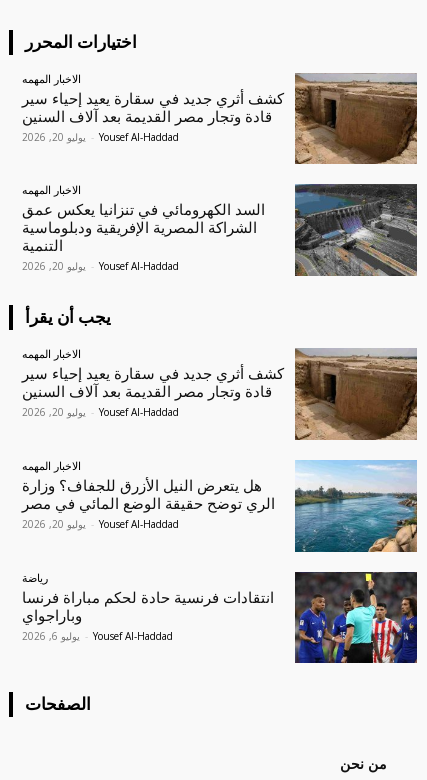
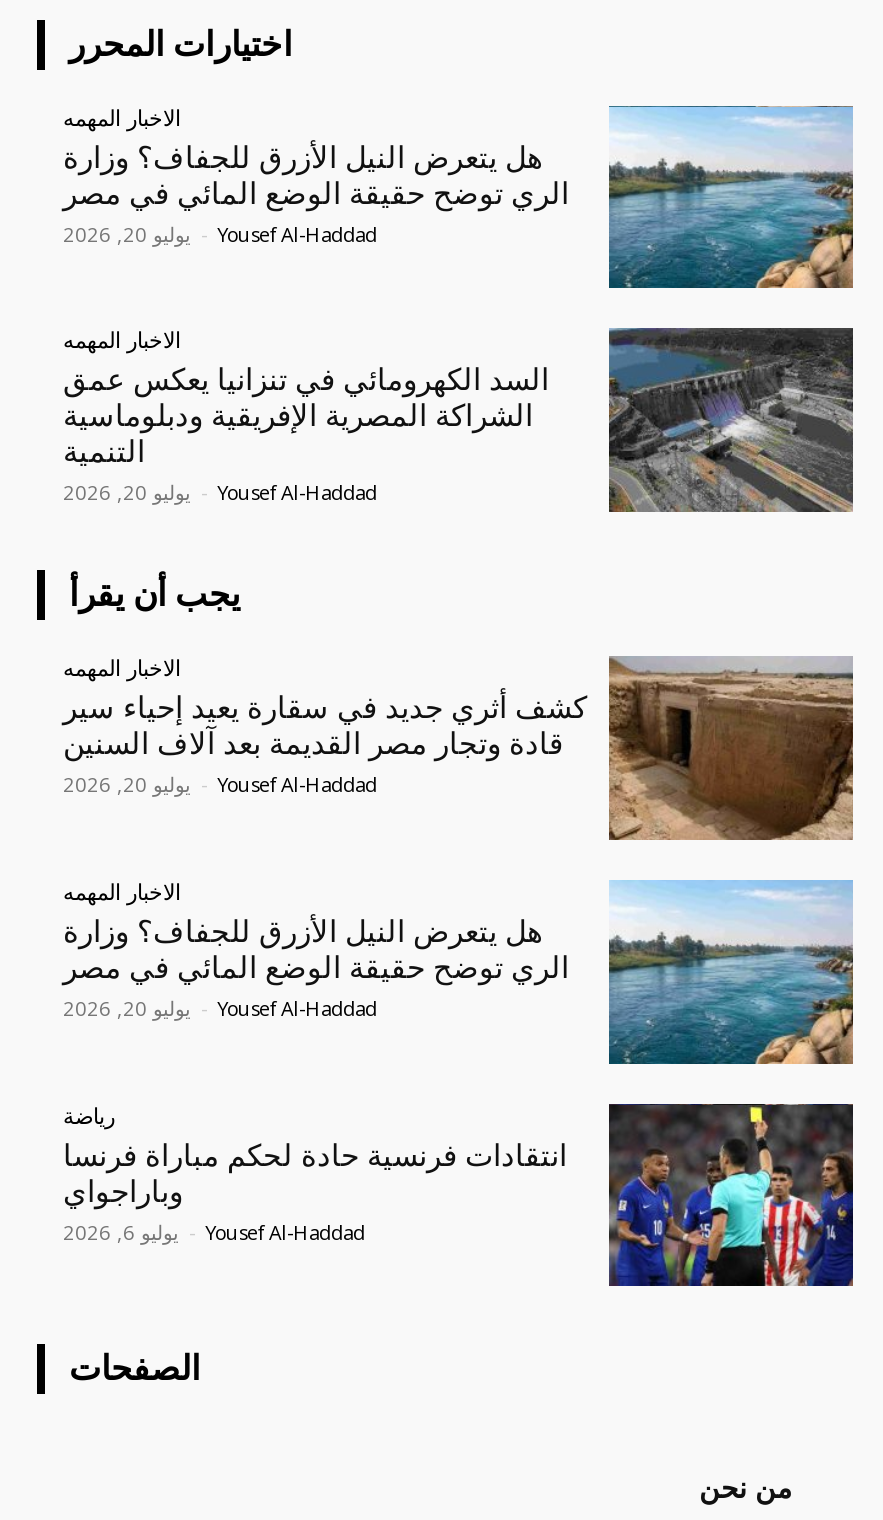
- [image]
- كشف أثري جديد في سقارة يعيد إحياء سير
- قادة وتجار مصر القديمة بعد آلاف السنين
+ [image]
+ هل يتعرض النيل الأزرق للجفاف؟ وزارة
+ الري توضح حقيقة الوضع المائي في مصر
